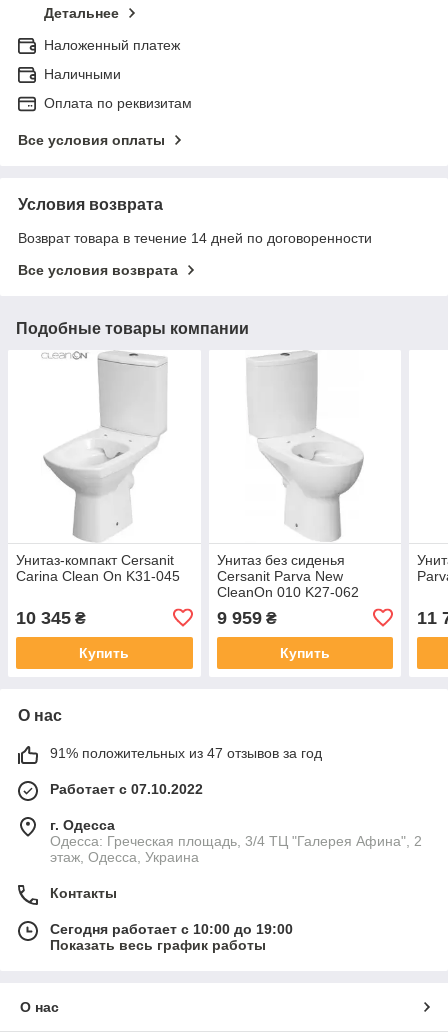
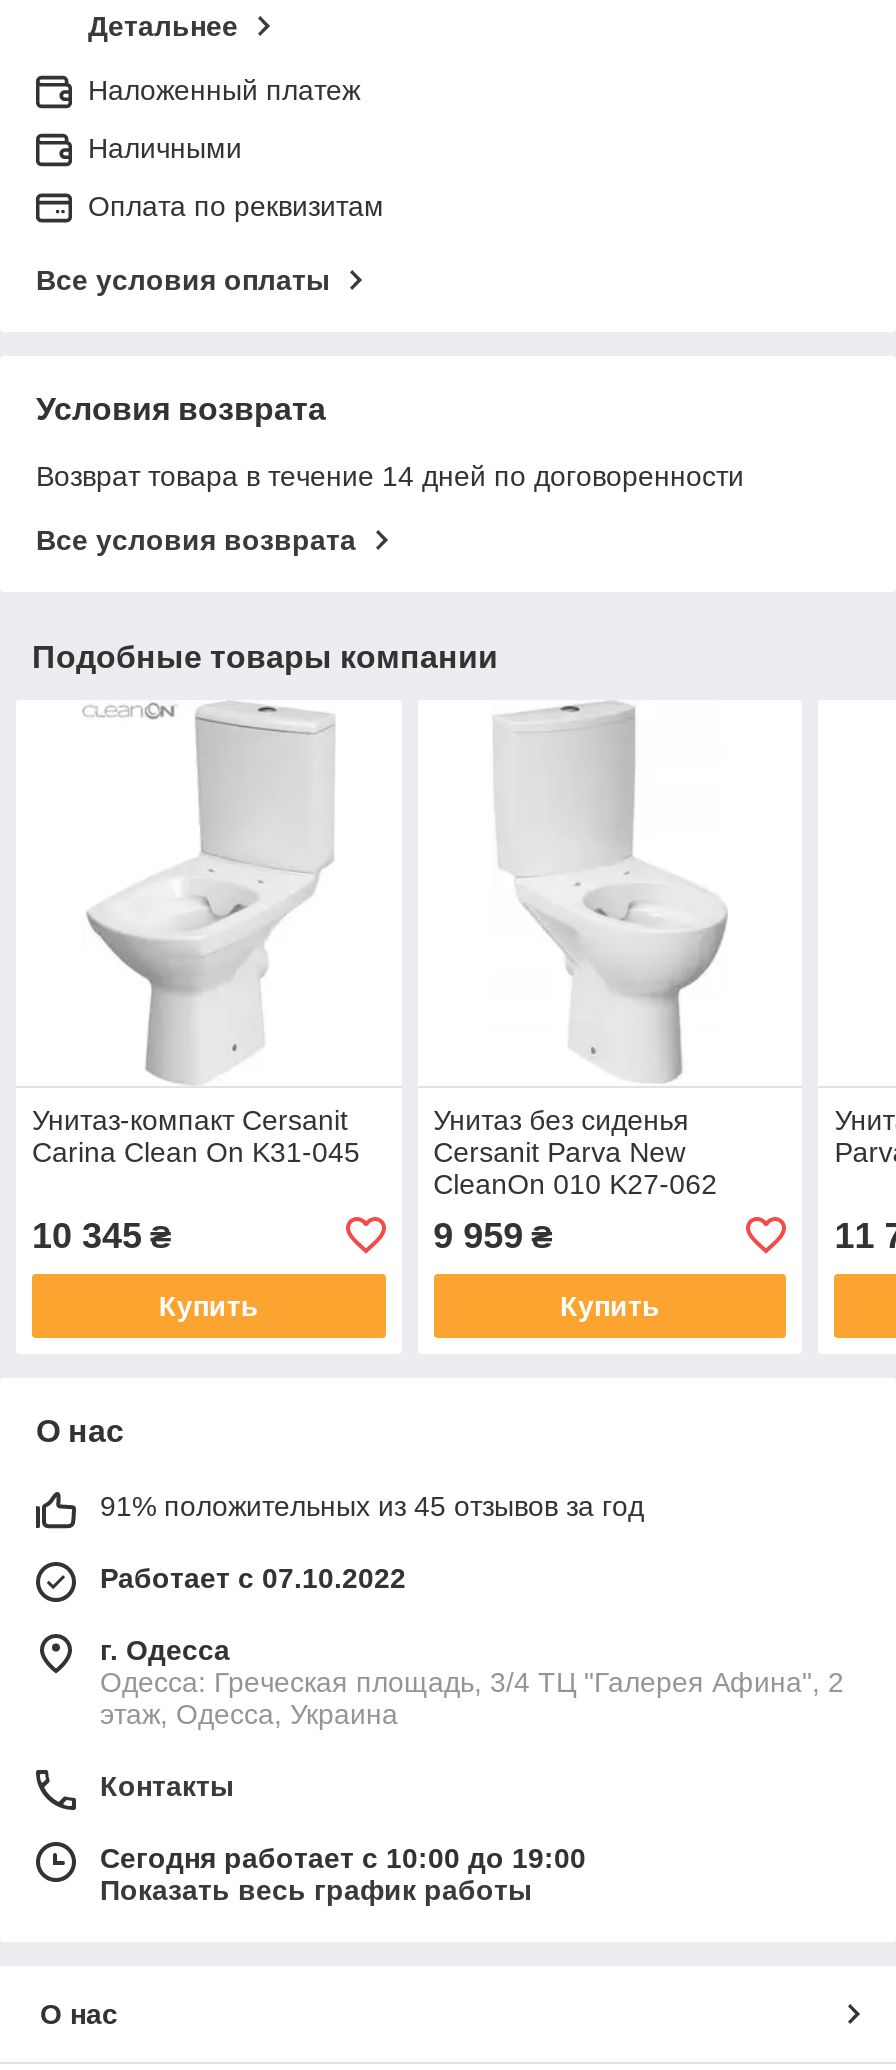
- 91% положительных из 47 отзывов за год
+ 91% положительных из 45 отзывов за год
